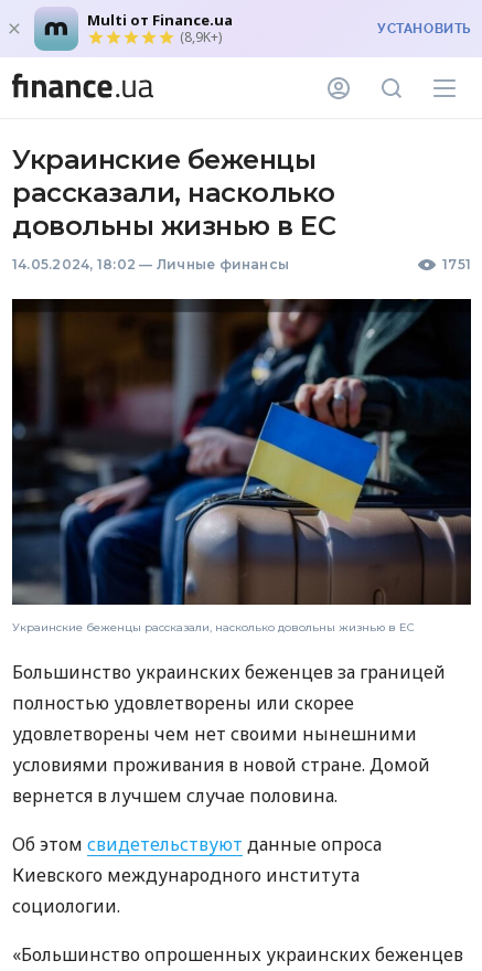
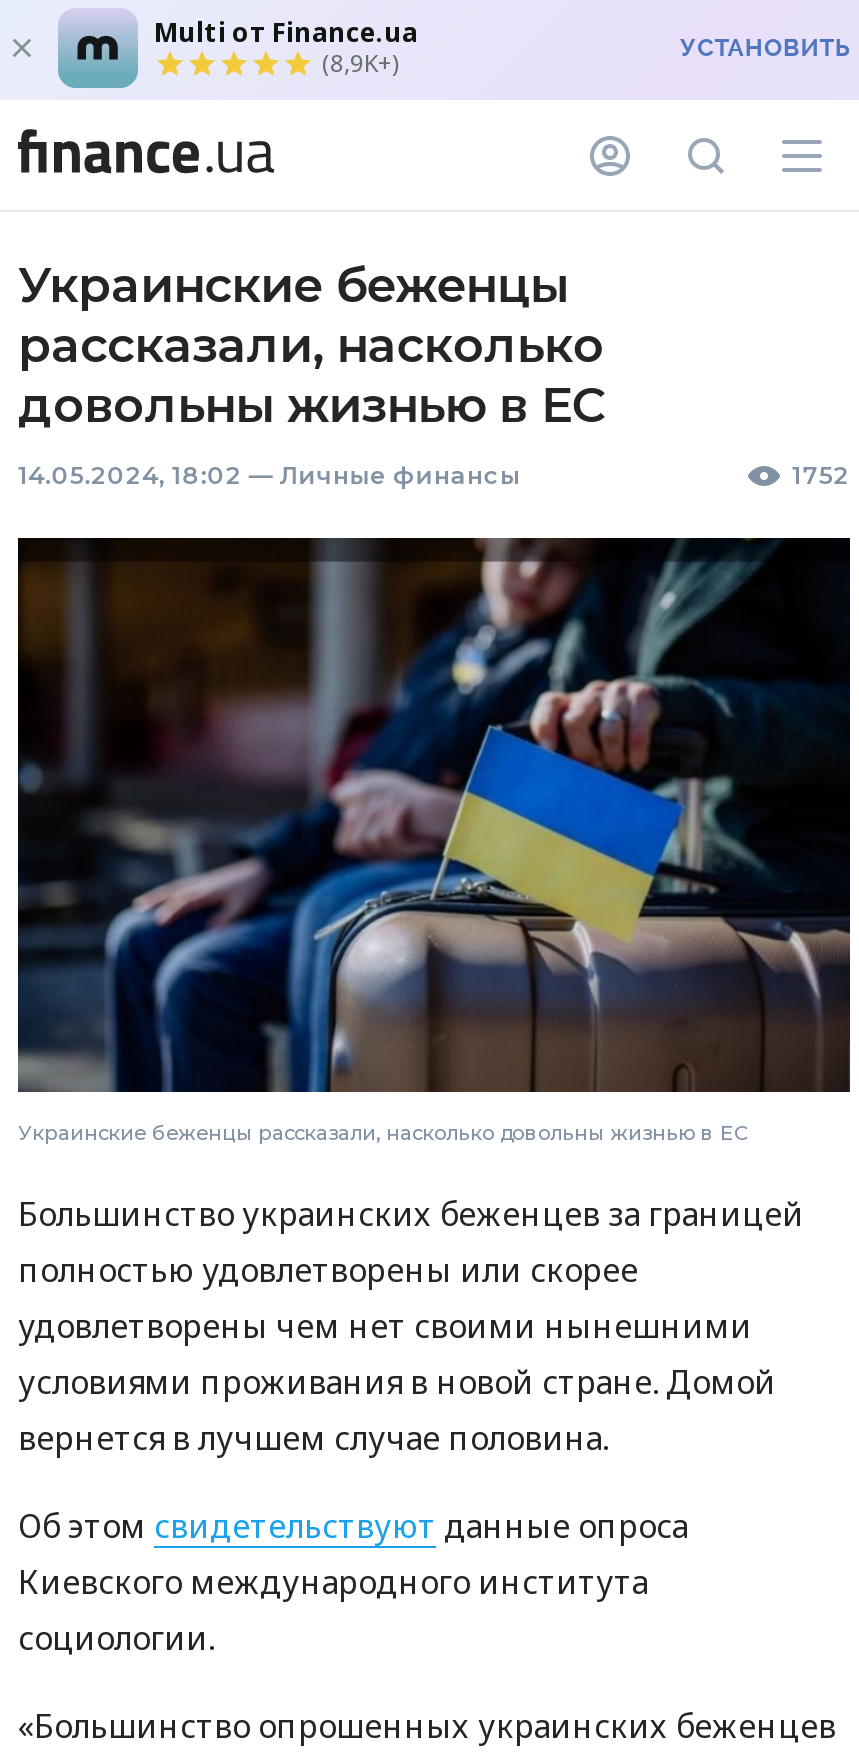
- 1751
+ 1752
